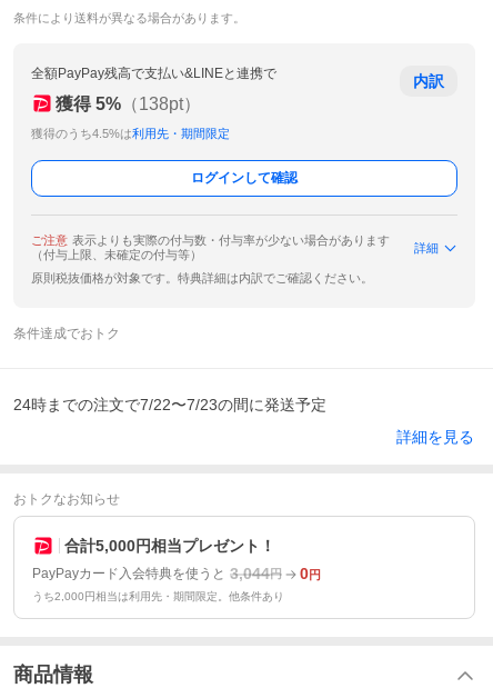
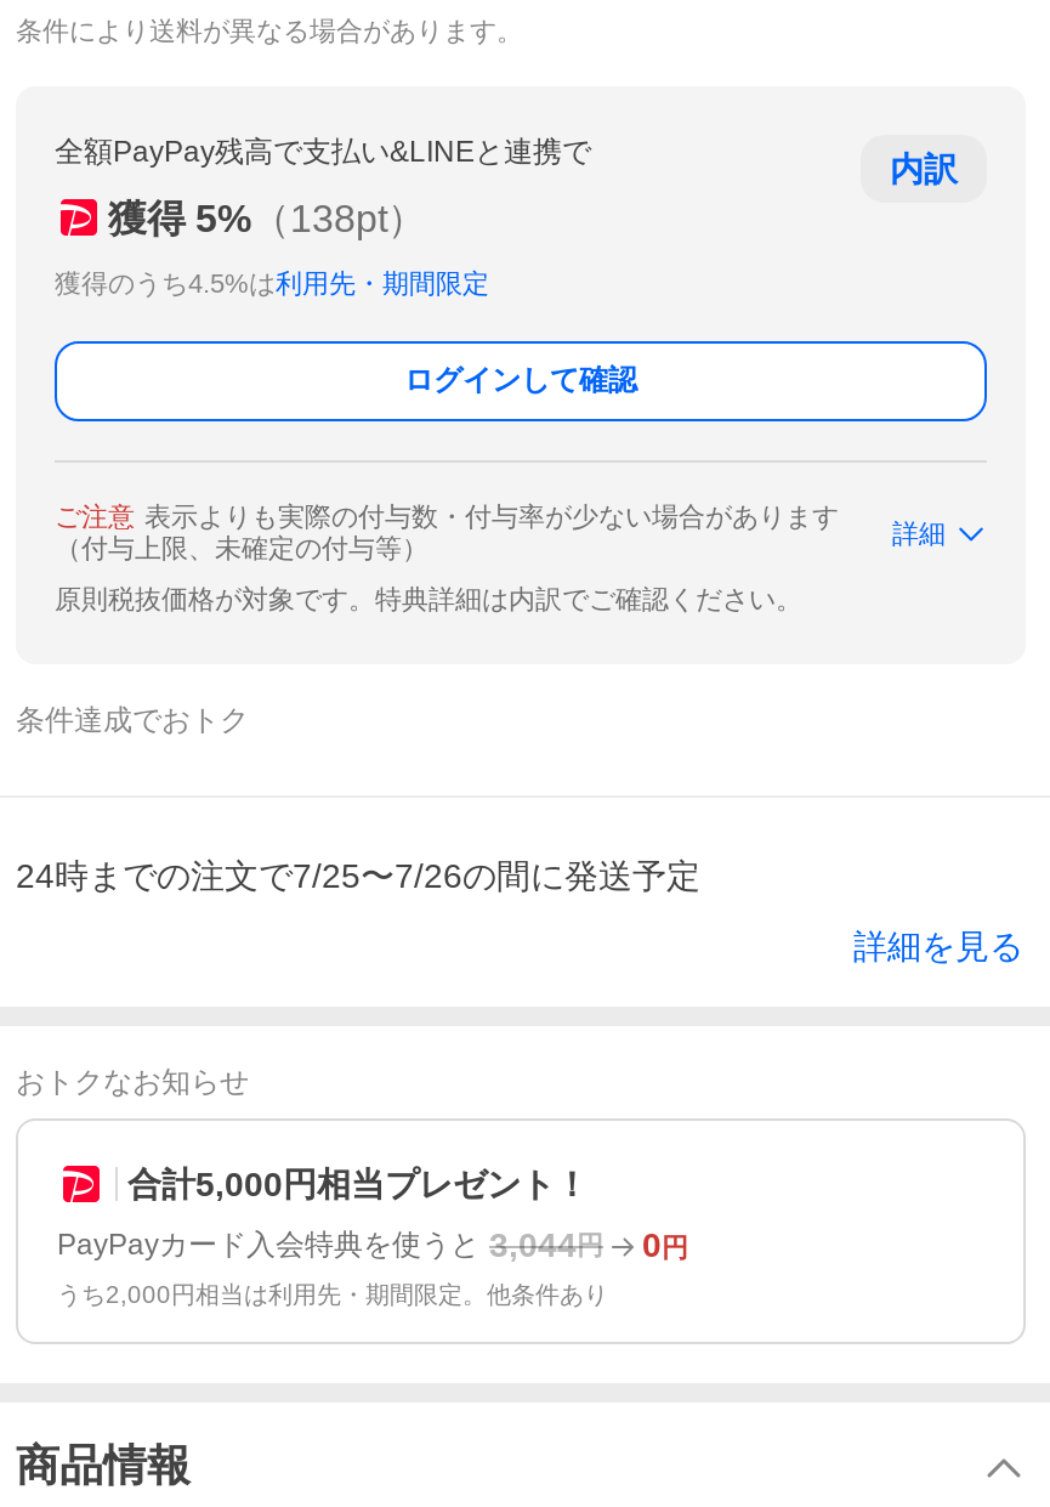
- 24時までの注文で7/22〜7/23の間に発送予定
+ 24時までの注文で7/25〜7/26の間に発送予定
